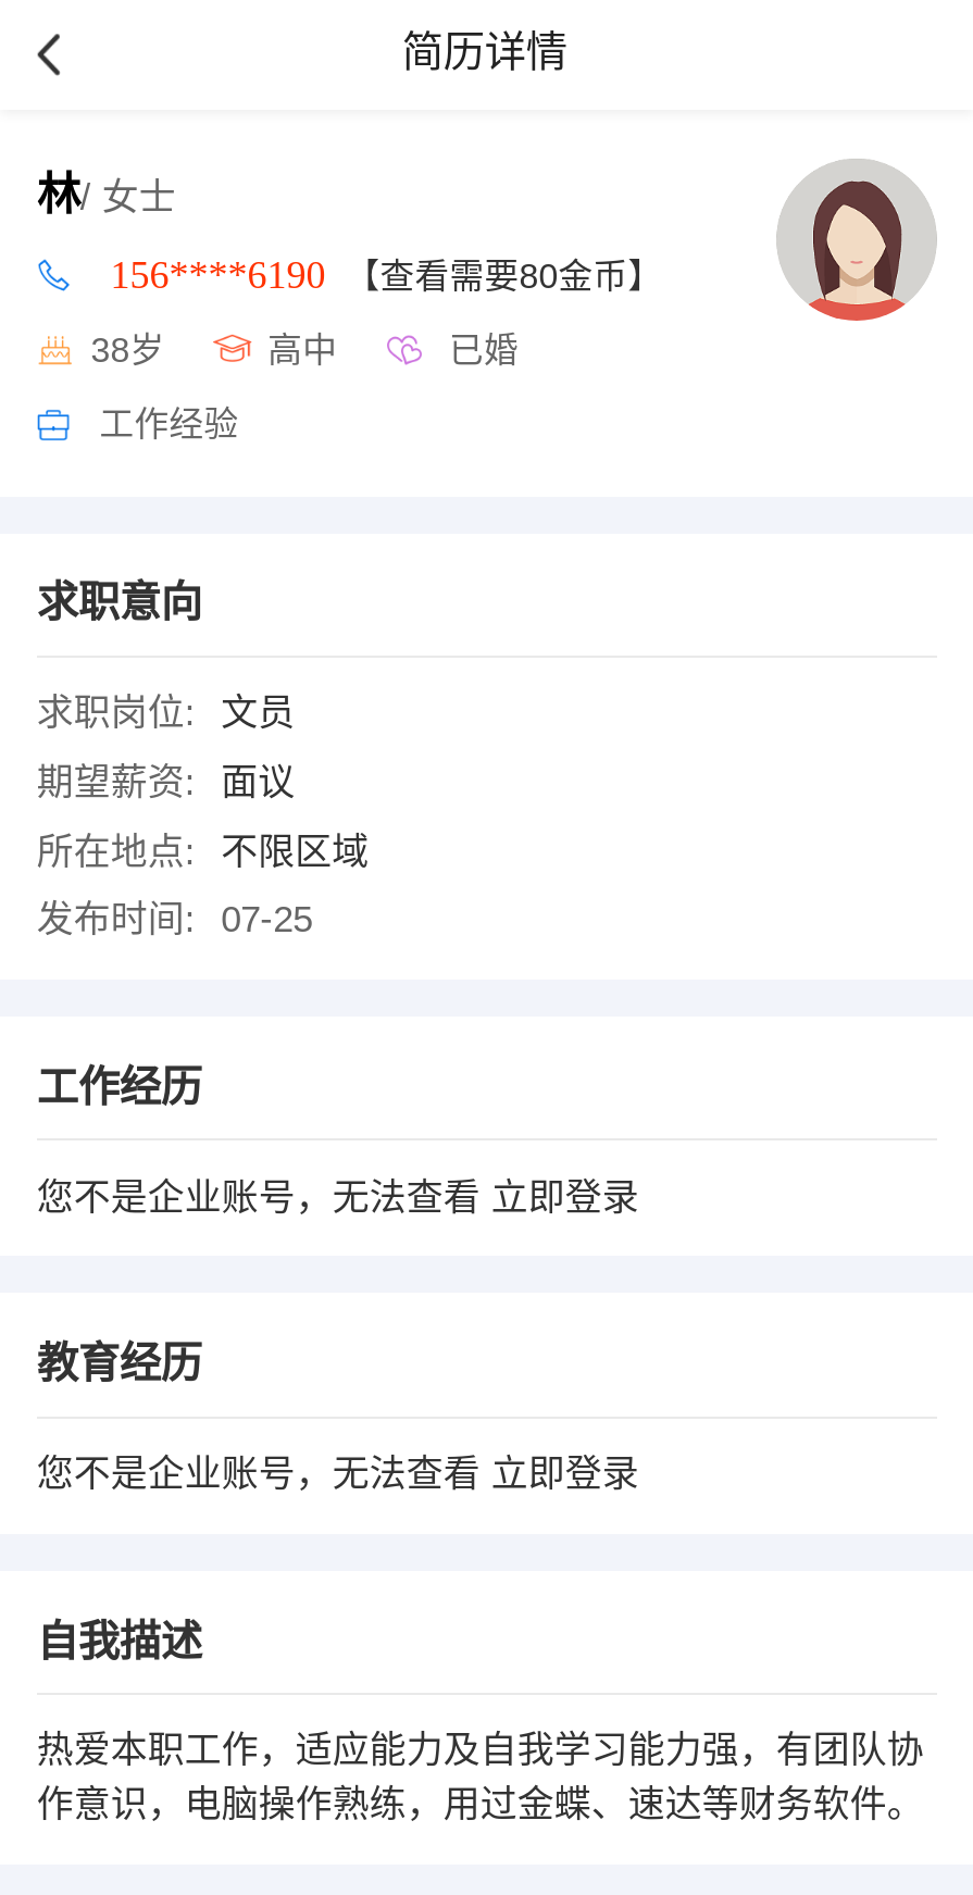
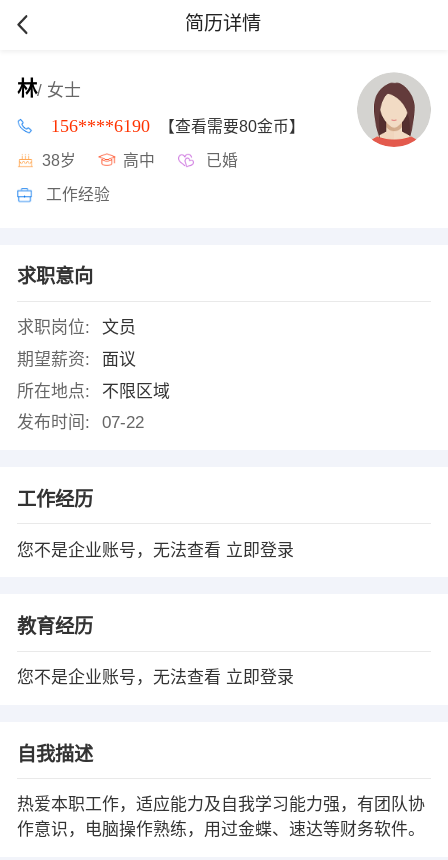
- 发布时间: 07-25
+ 发布时间: 07-22
